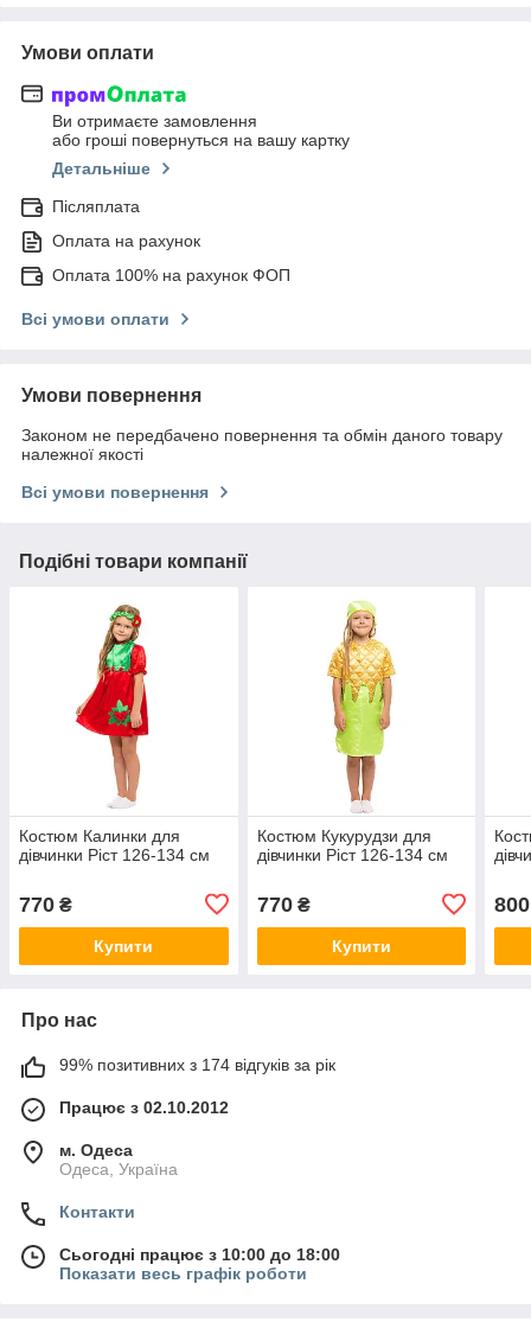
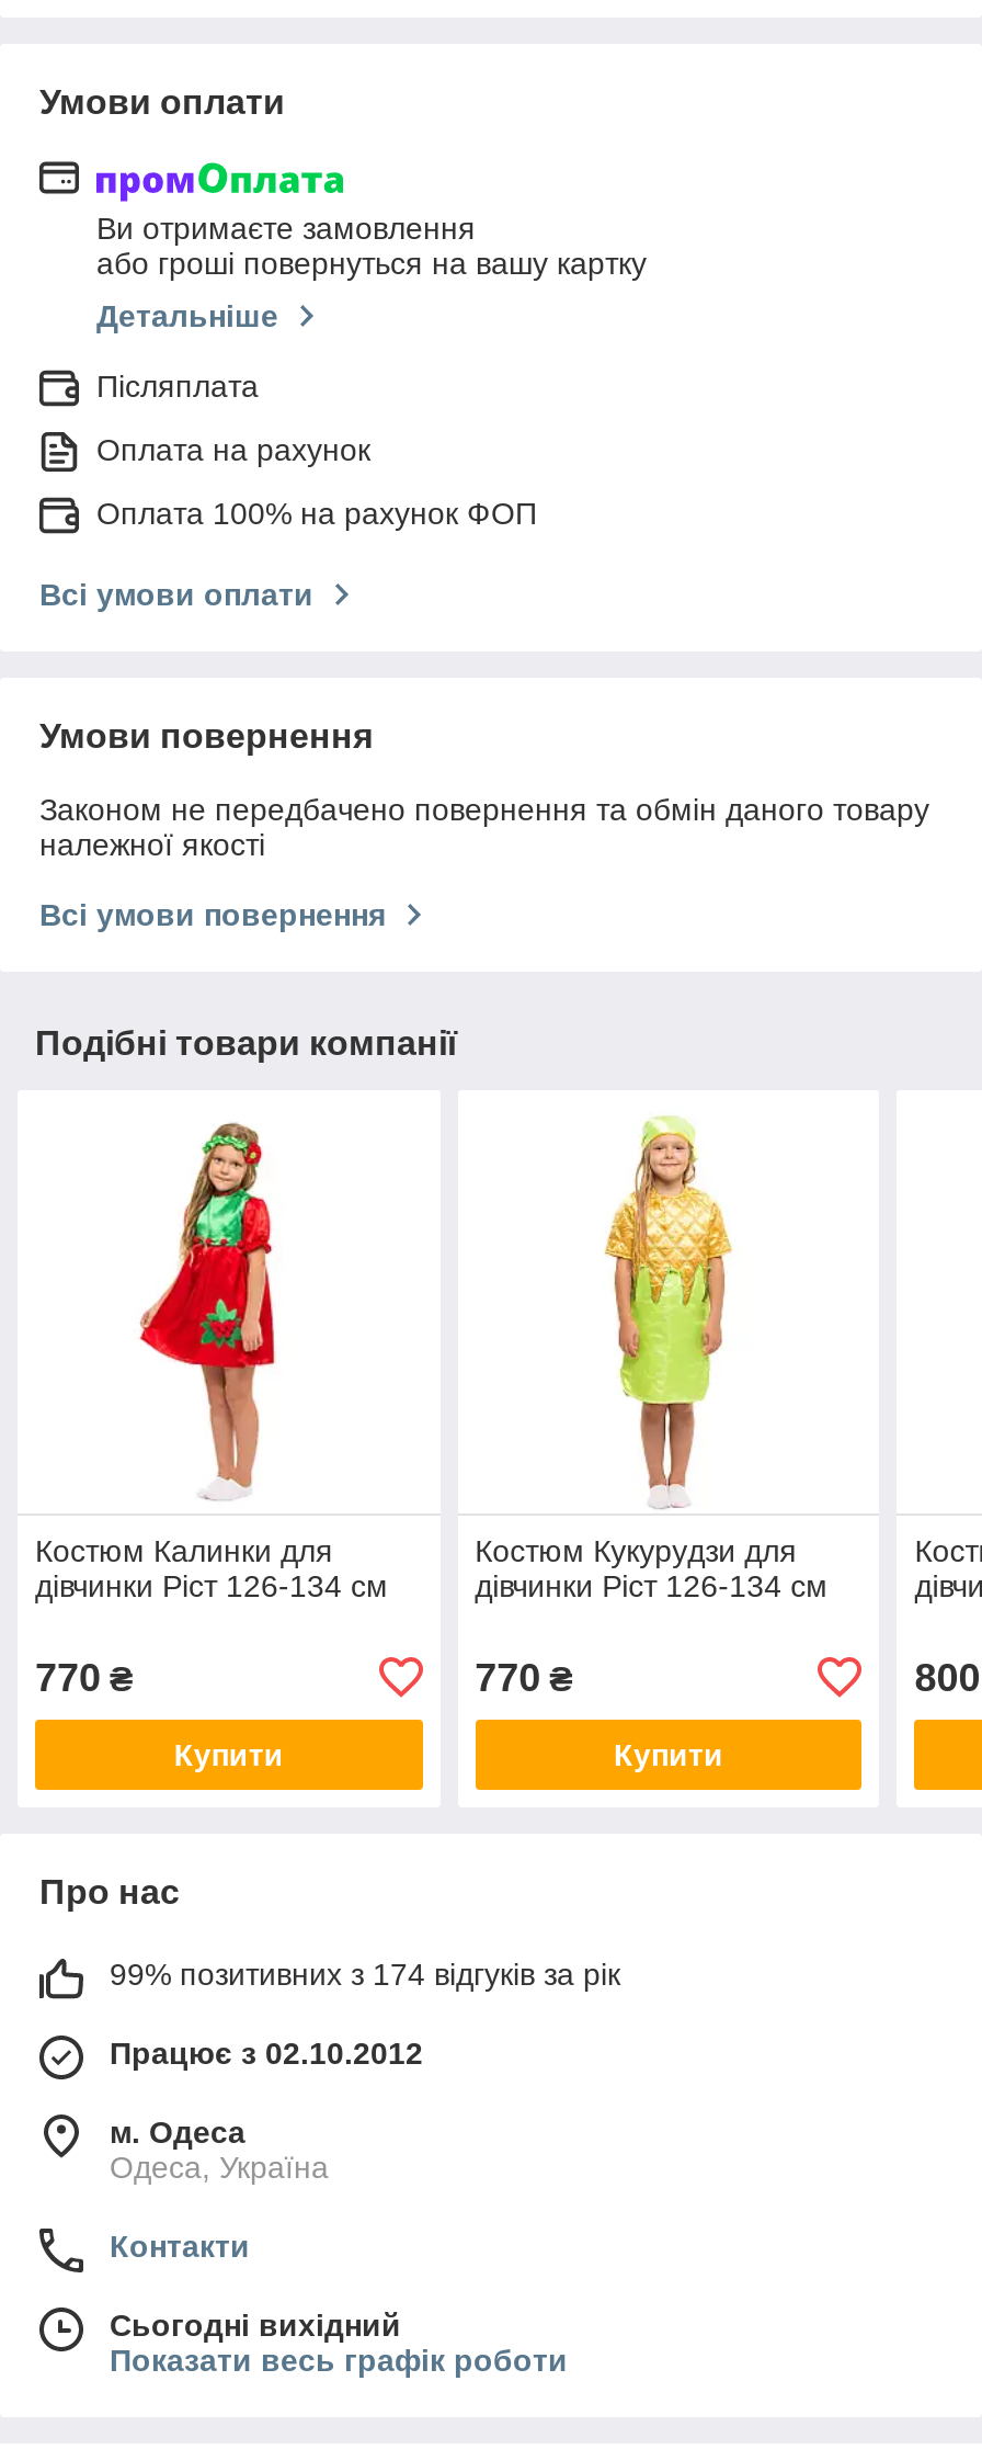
- Сьогодні працює з 10:00 до 18:00
+ Сьогодні вихідний
